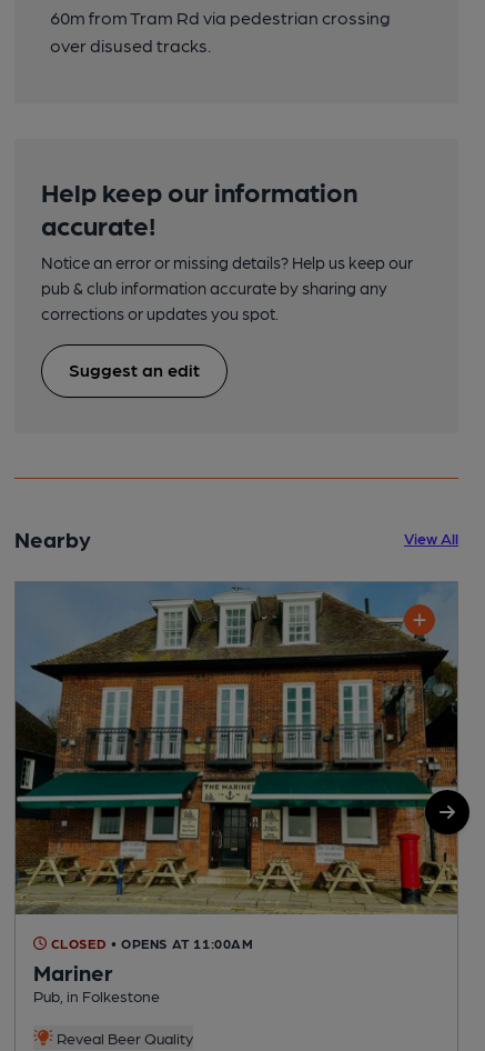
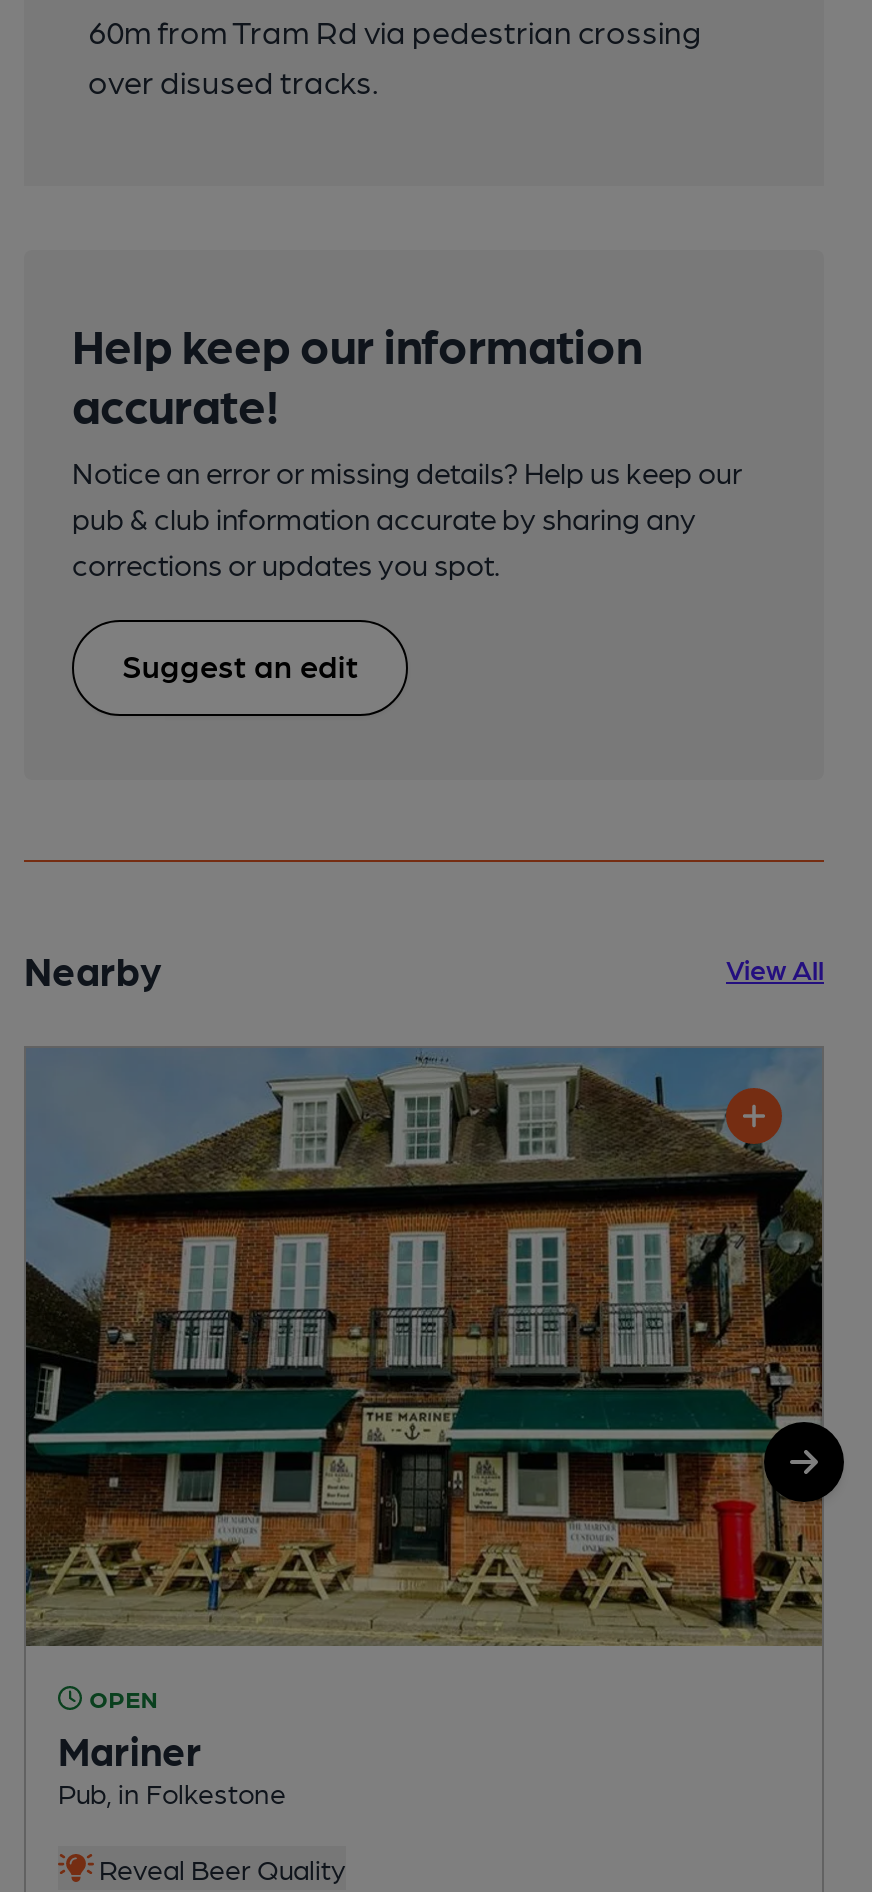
- CLOSED • OPENS AT 11:00AM
+ OPEN
